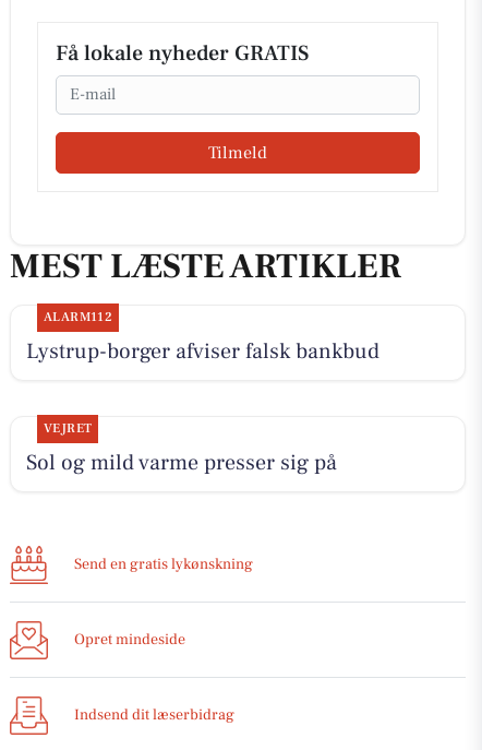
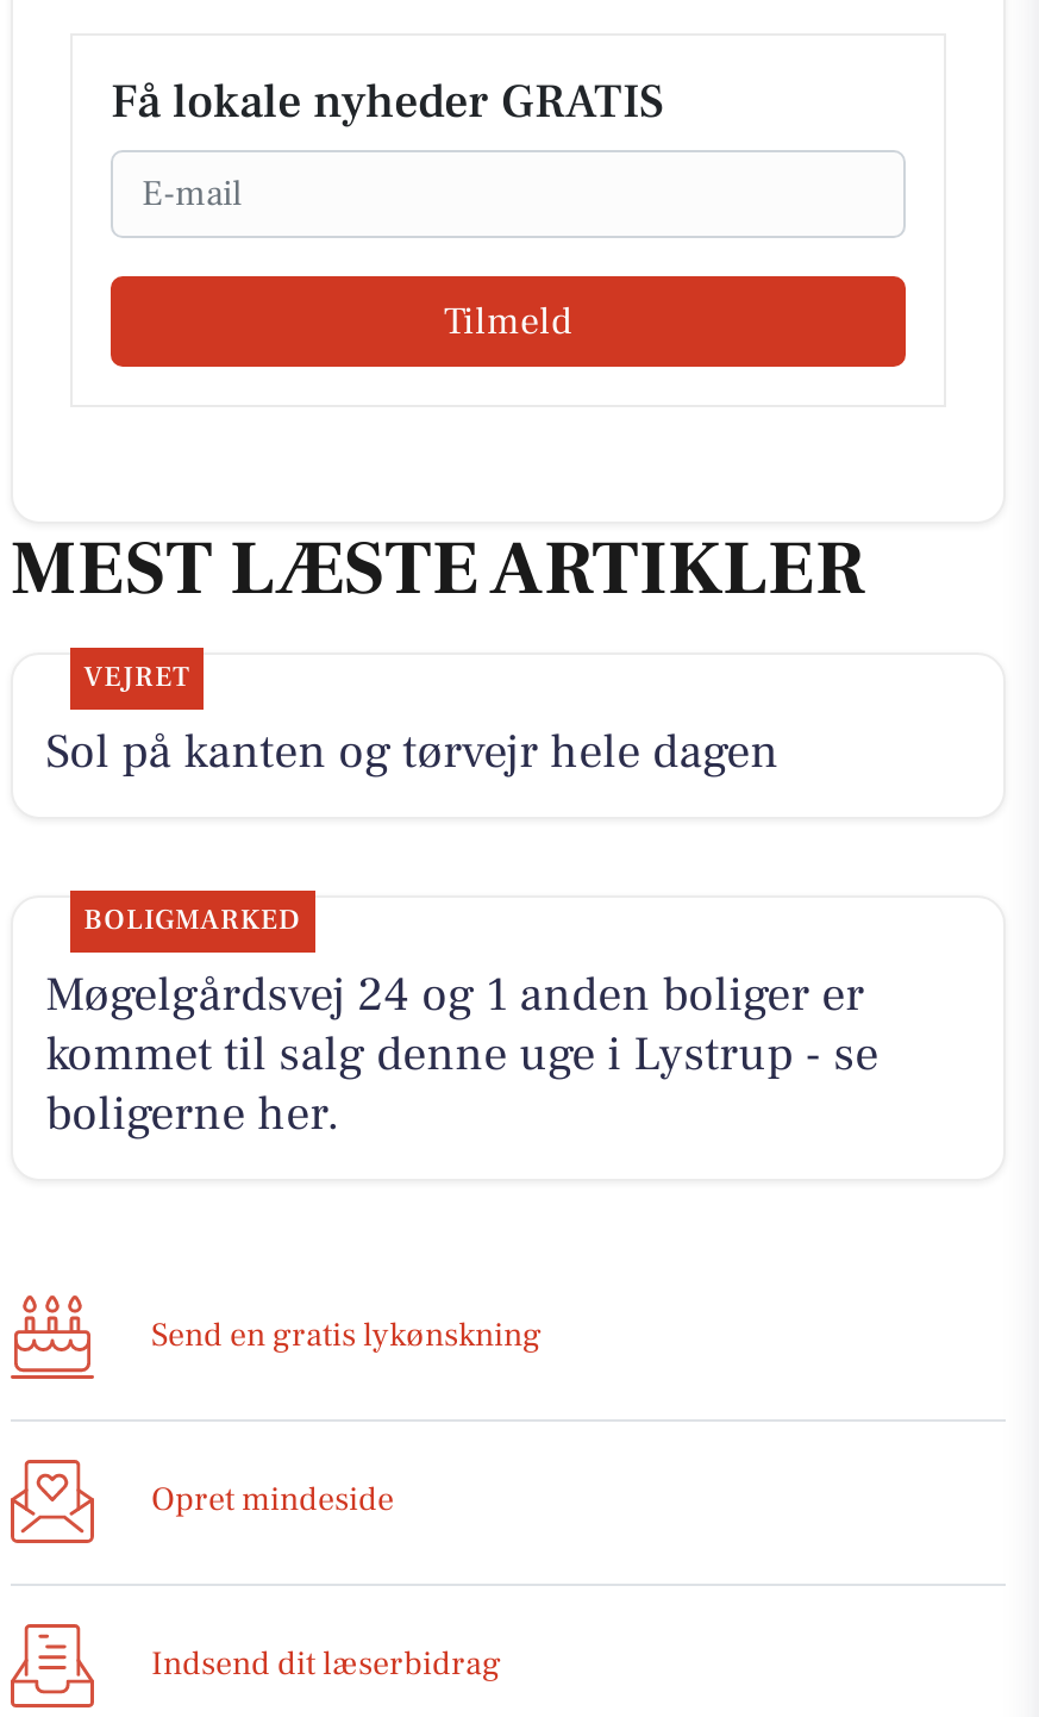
- ALARM112
- Lystrup-borger afviser falsk bankbud

moved up: VEJRET

- Sol og mild varme presser sig på
+ Sol på kanten og tørvejr hele dagen
+ BOLIGMARKED
+ Møgelgårdsvej 24 og 1 anden boliger er
+ kommet til salg denne uge i Lystrup - se
+ boligerne her.
